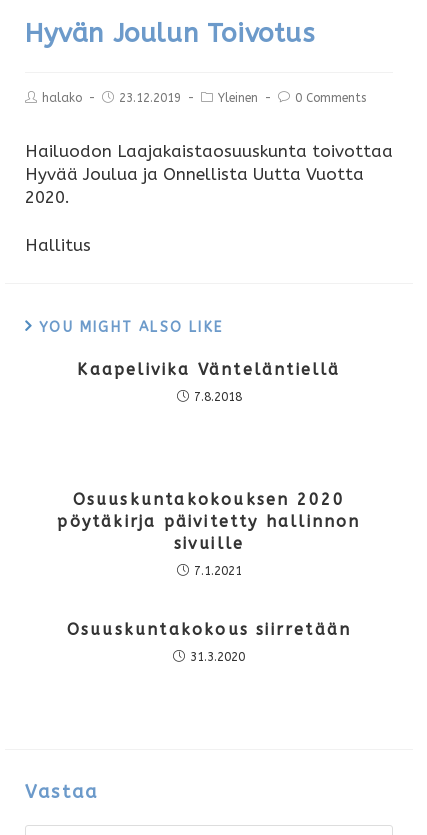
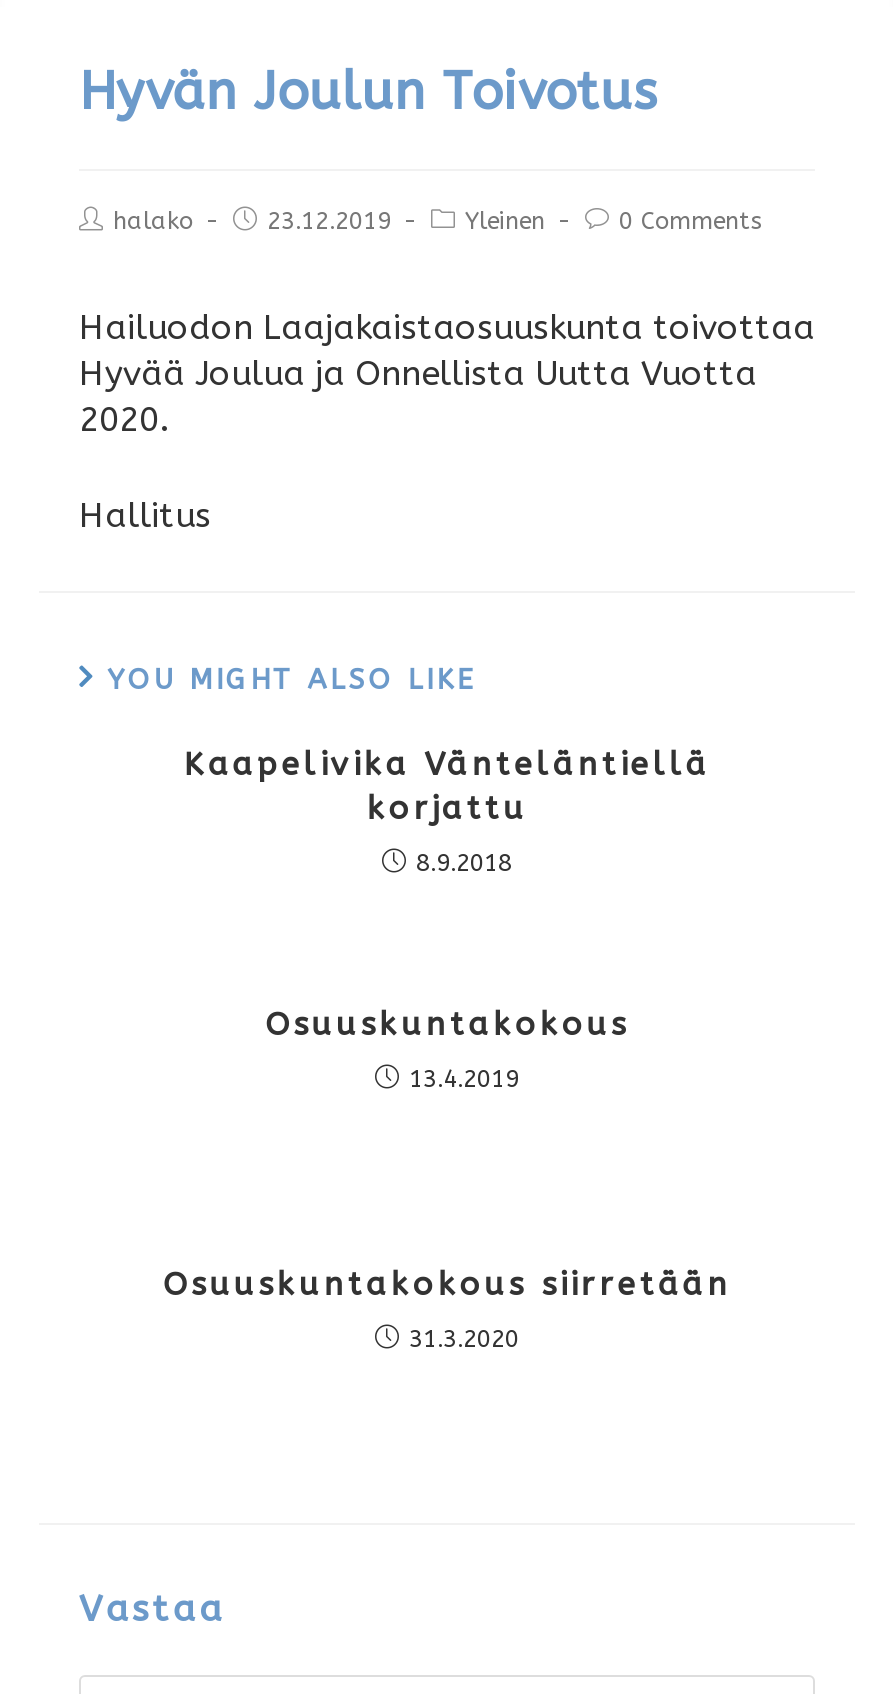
- 7.8.2018
+ korjattu
+ 8.9.2018

- Osuuskuntakokouksen 2020
- pöytäkirja päivitetty hallinnon
- sivuille
- 7.1.2021
+ Osuuskuntakokous
+ 13.4.2019
